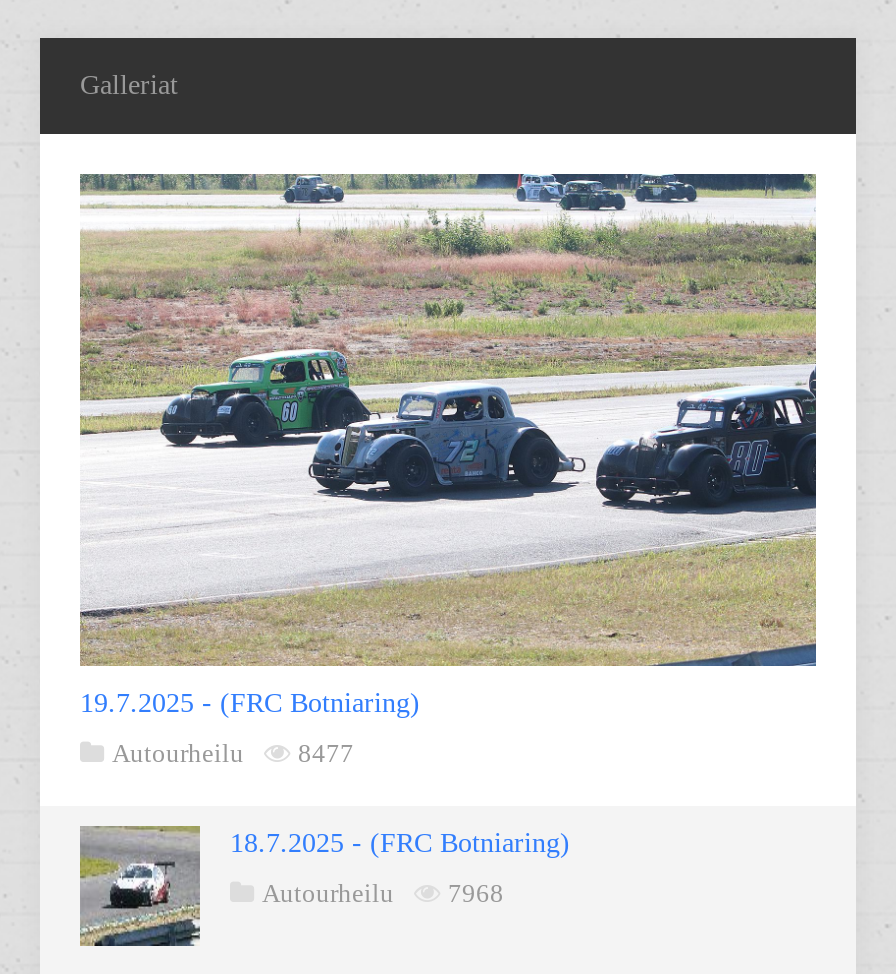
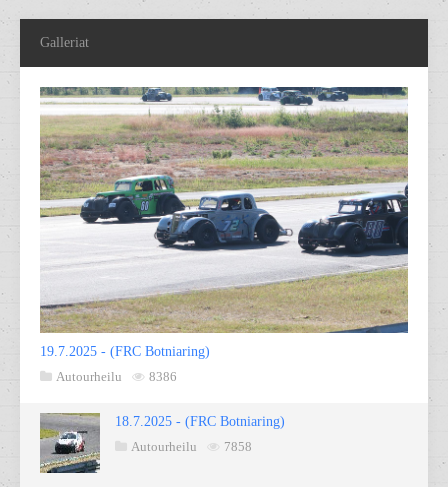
- Autourheilu 8477
+ Autourheilu 8386

- Autourheilu 7968
+ Autourheilu 7858
